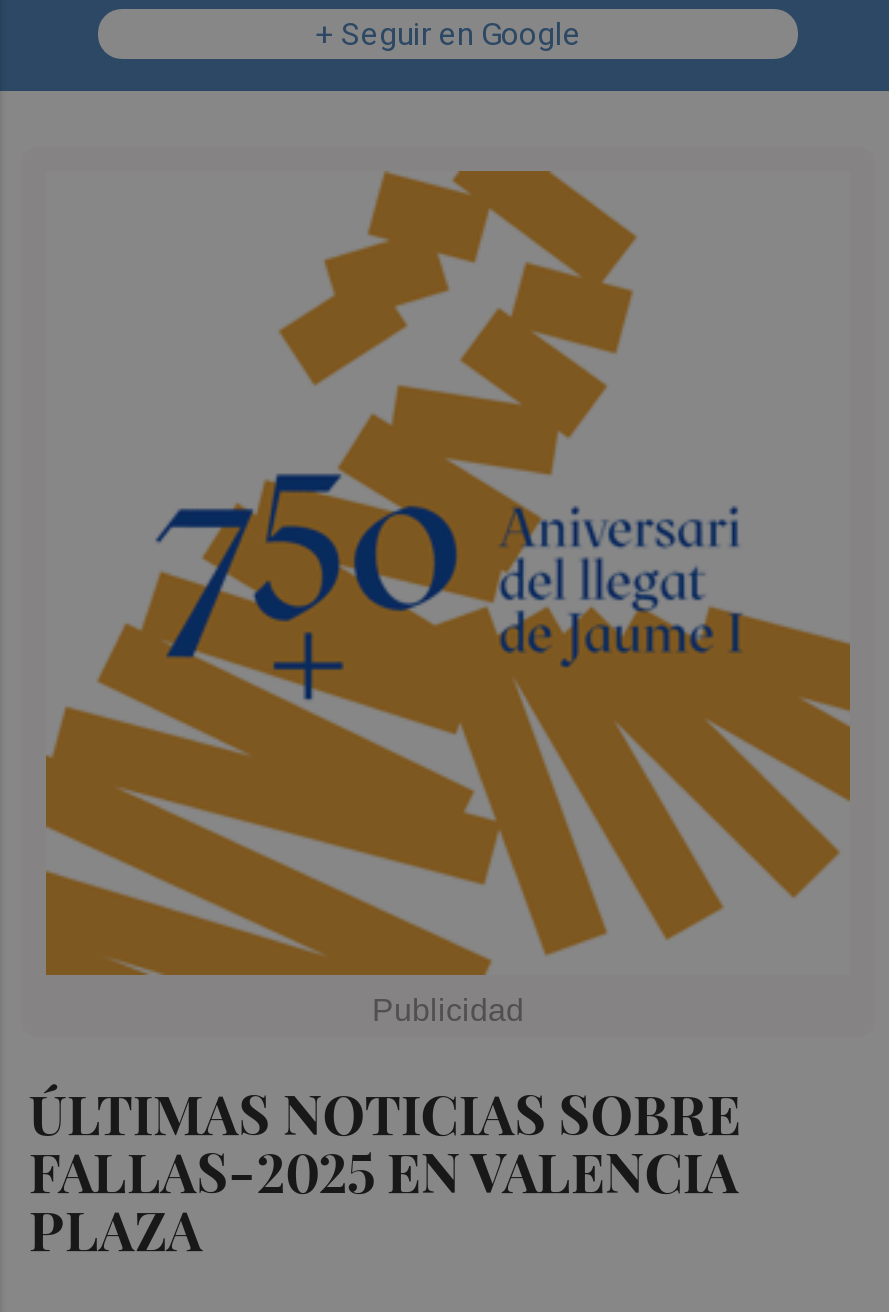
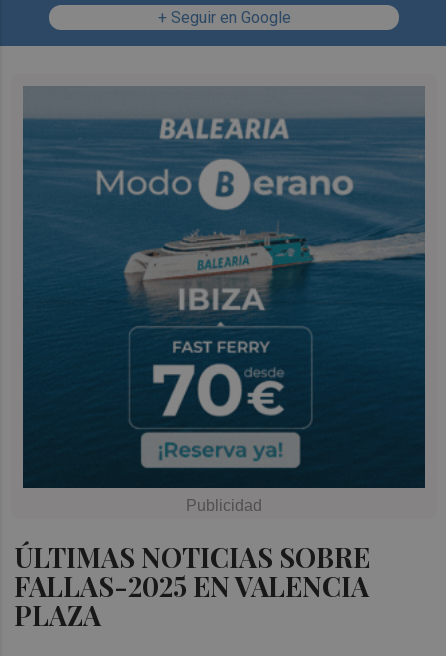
- [image]
+ [image]
